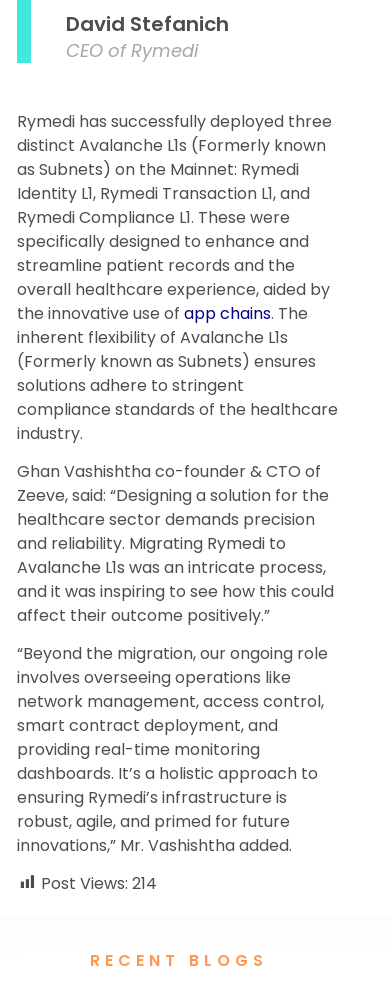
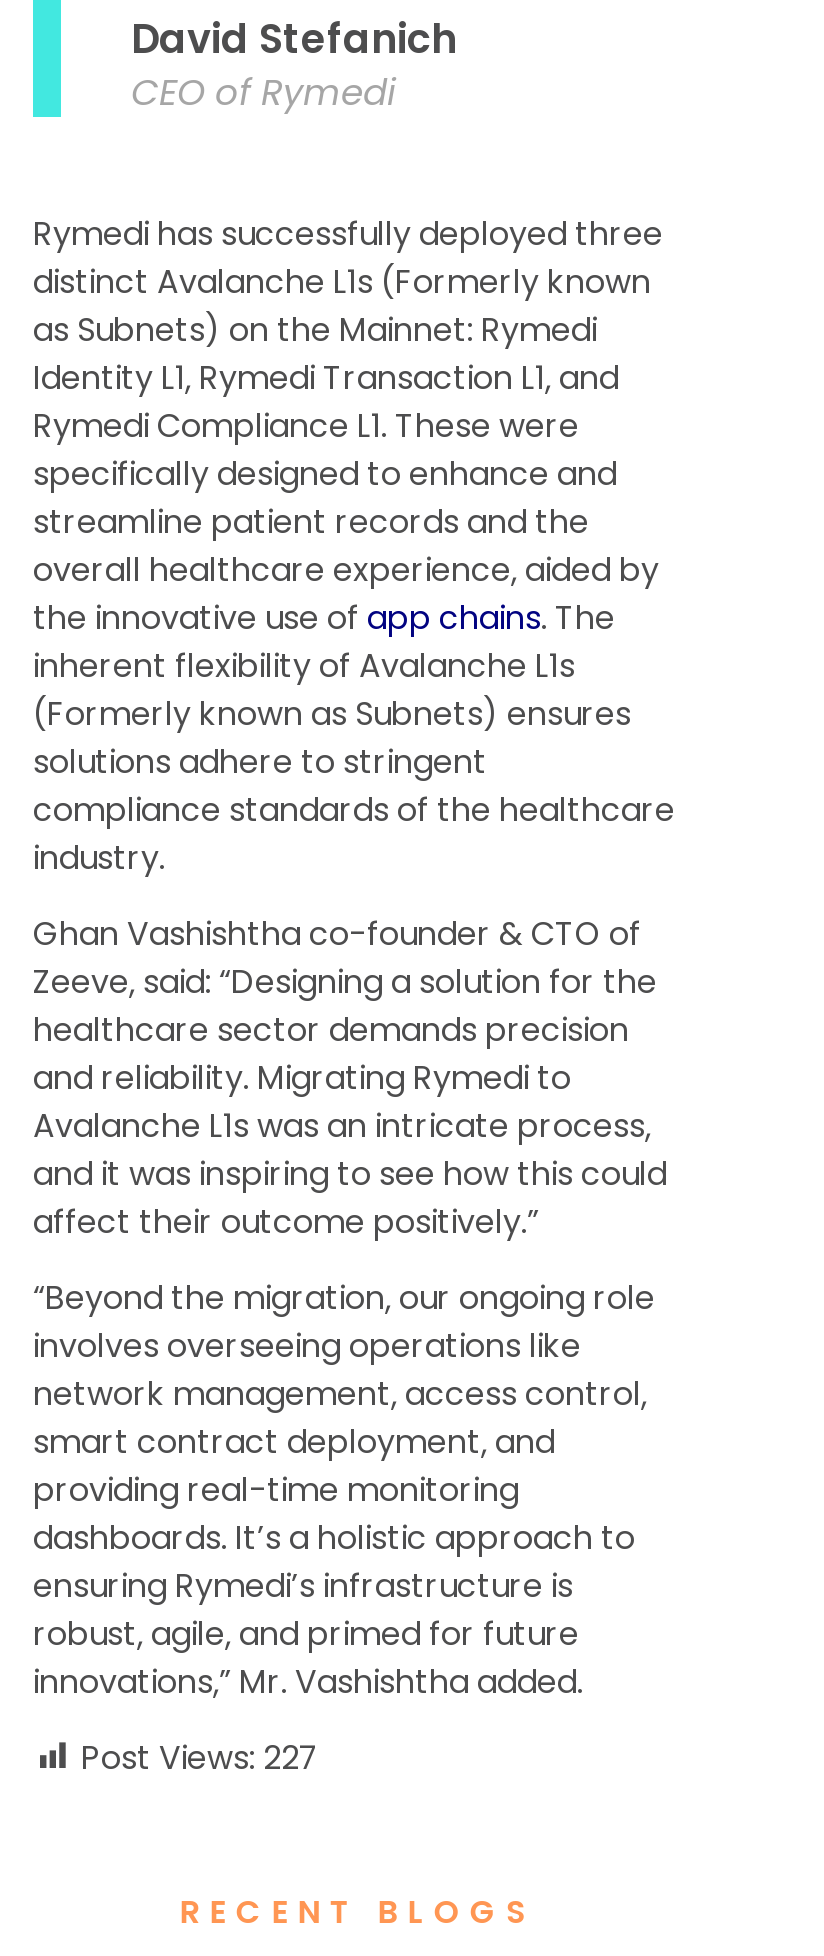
- Post Views: 214
+ Post Views: 227
